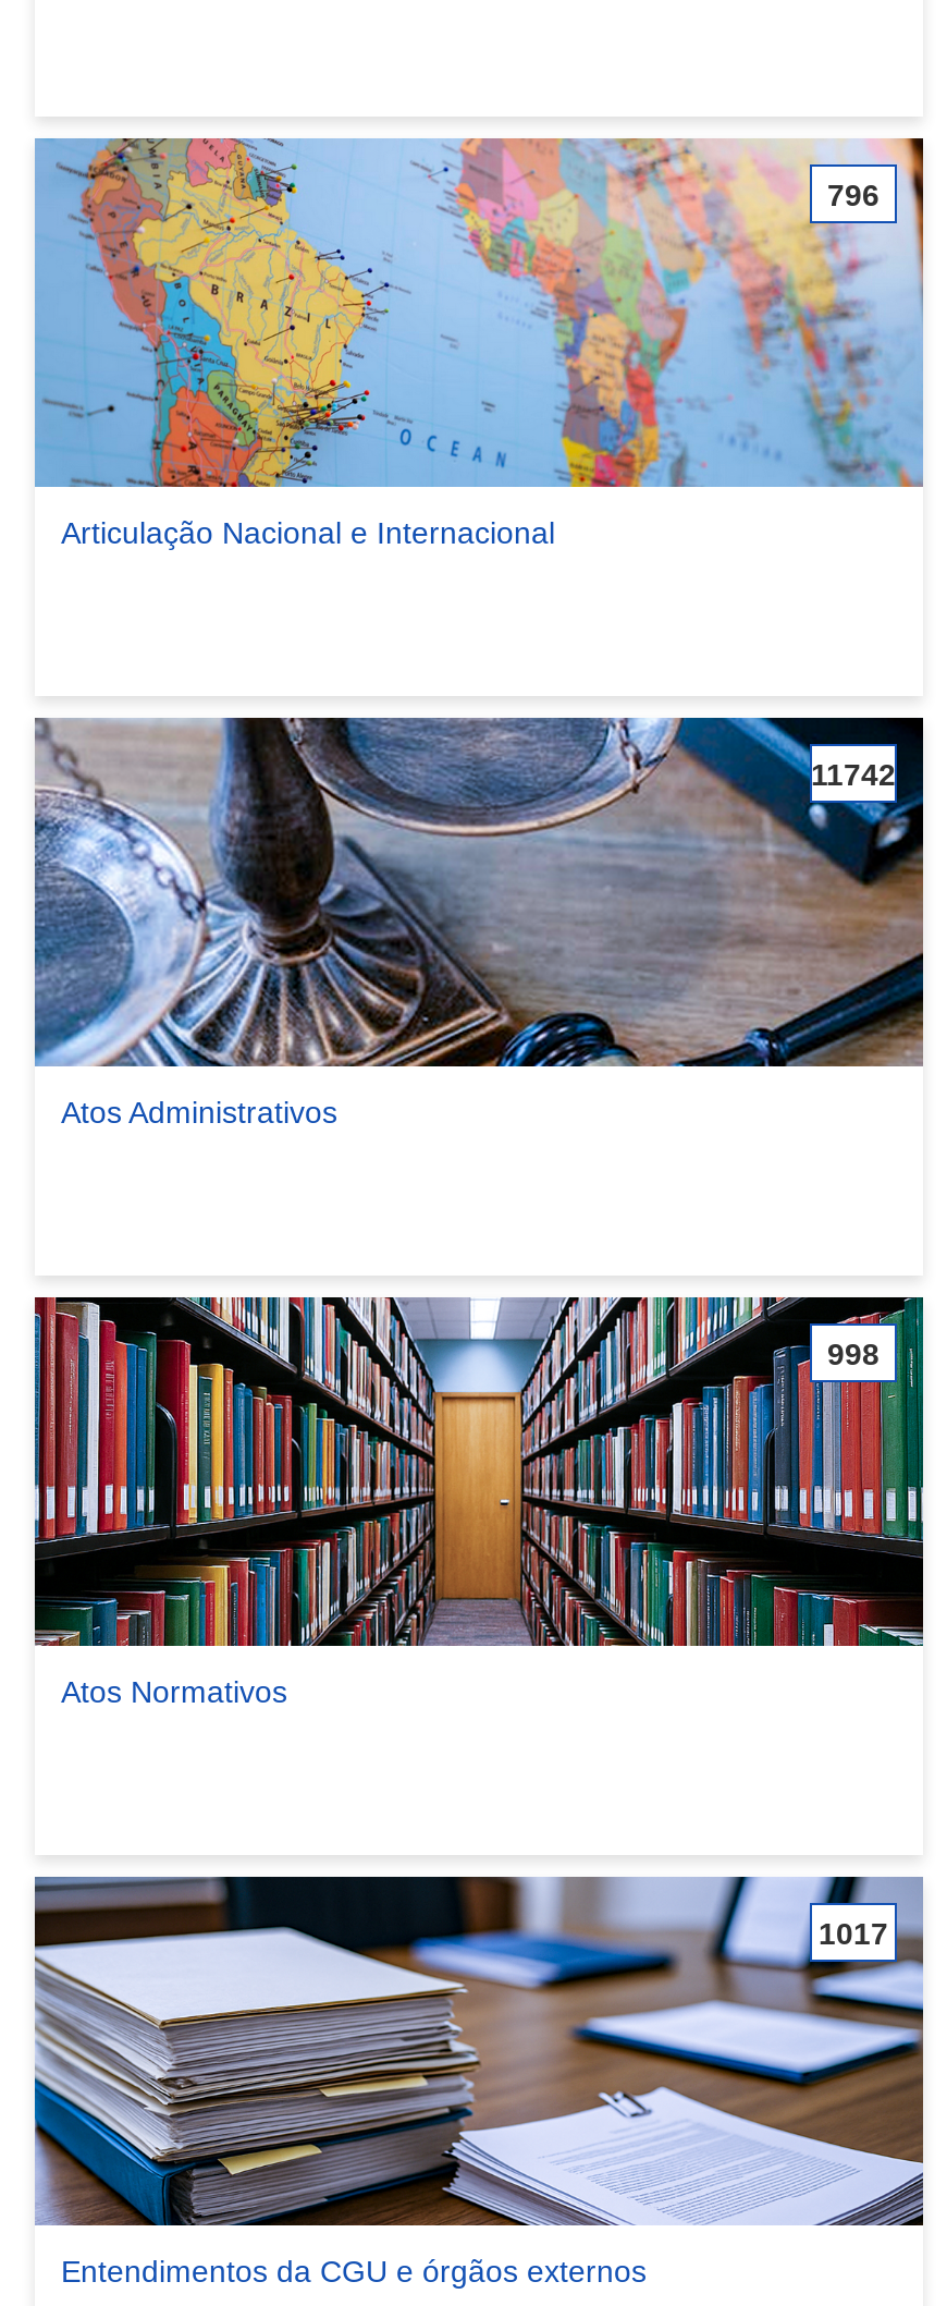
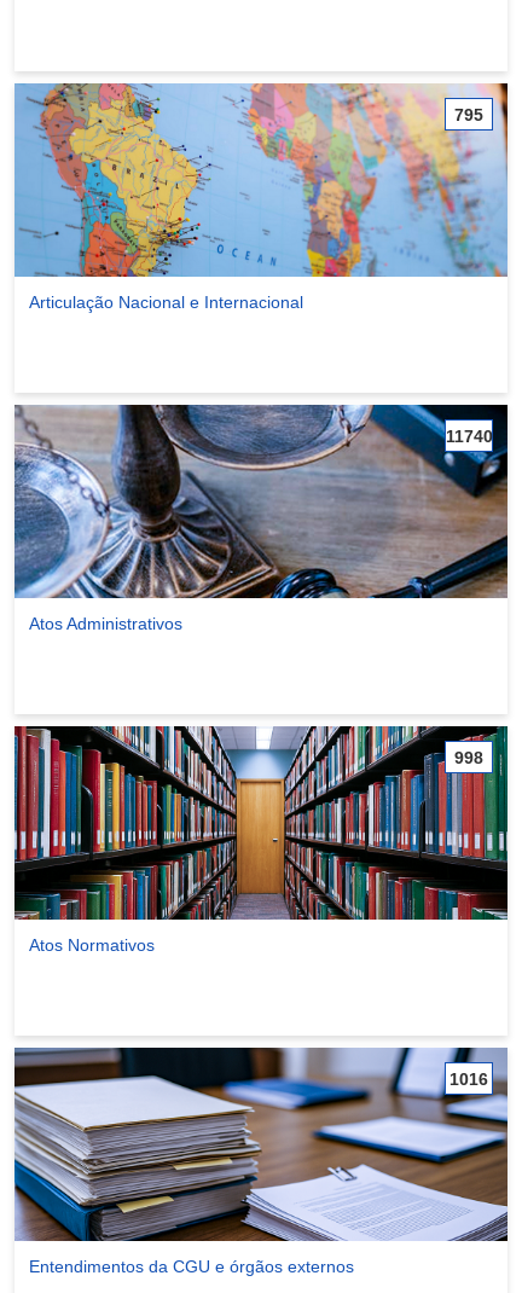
- 796
+ 795

- 11742
+ 11740

- 1017
+ 1016
